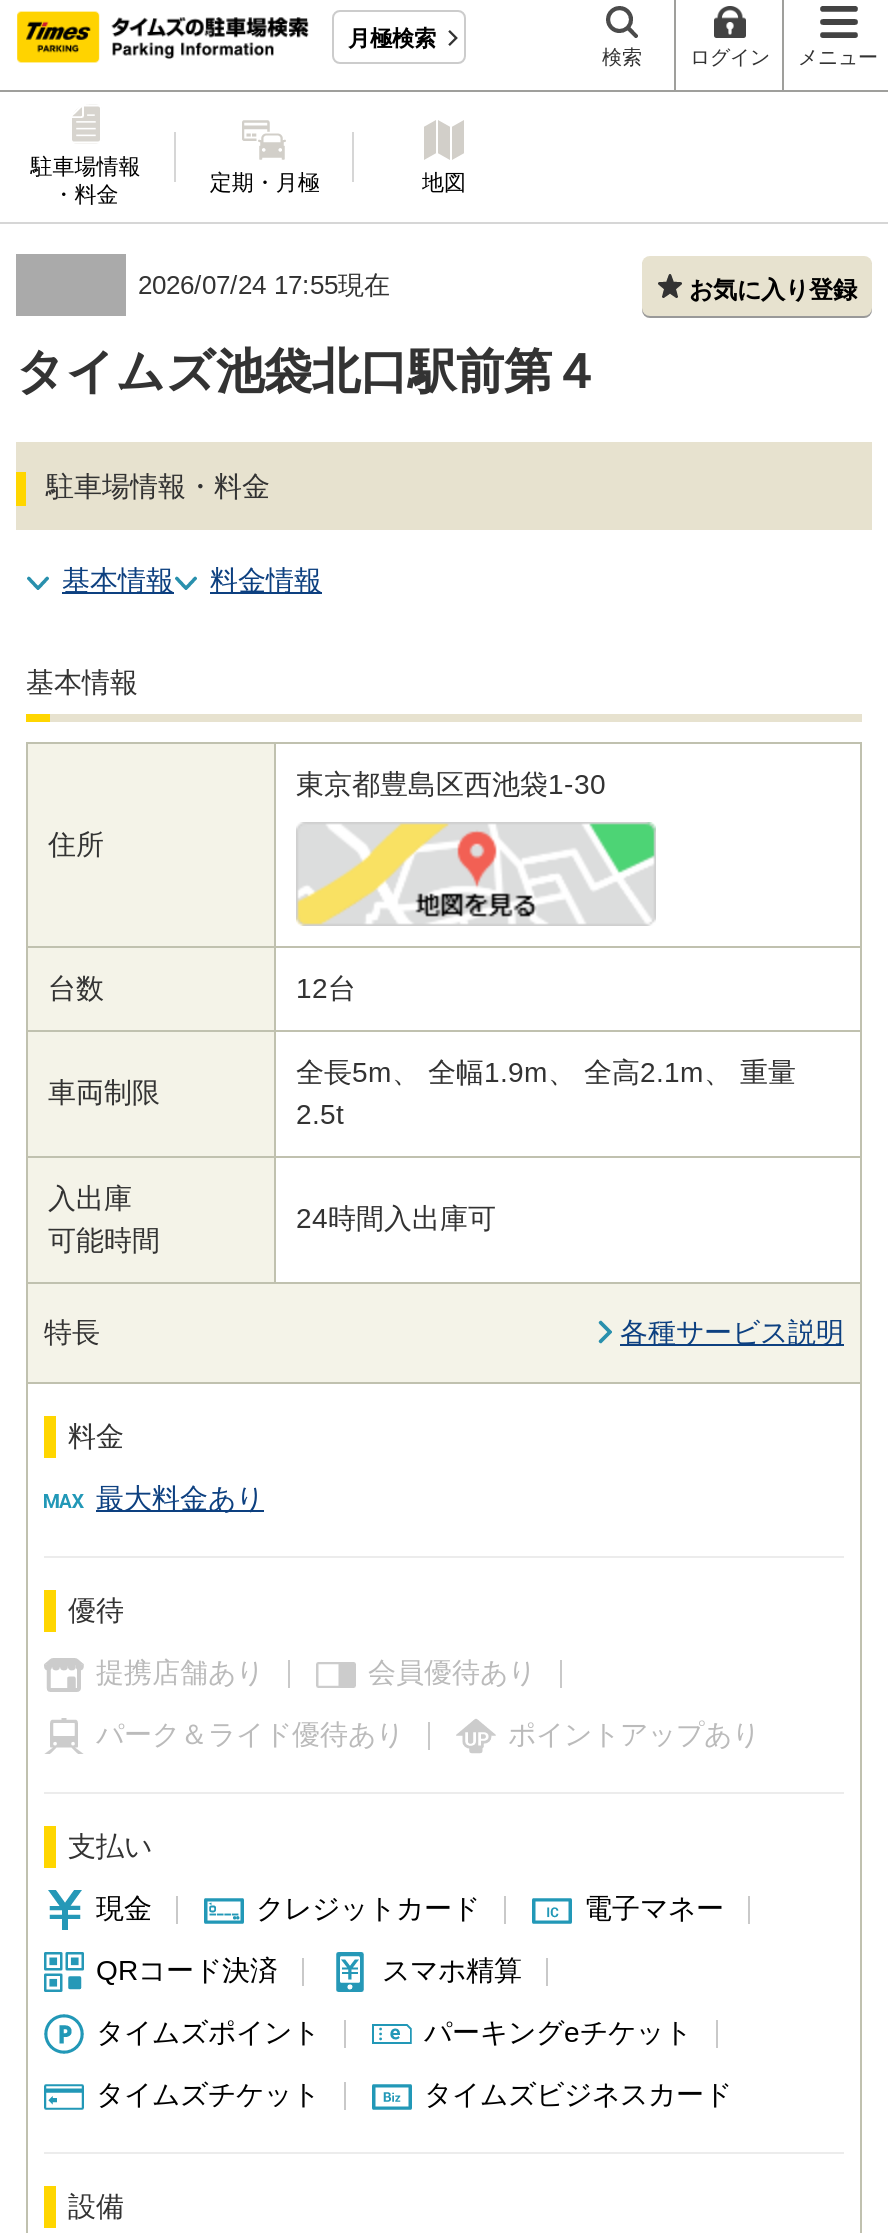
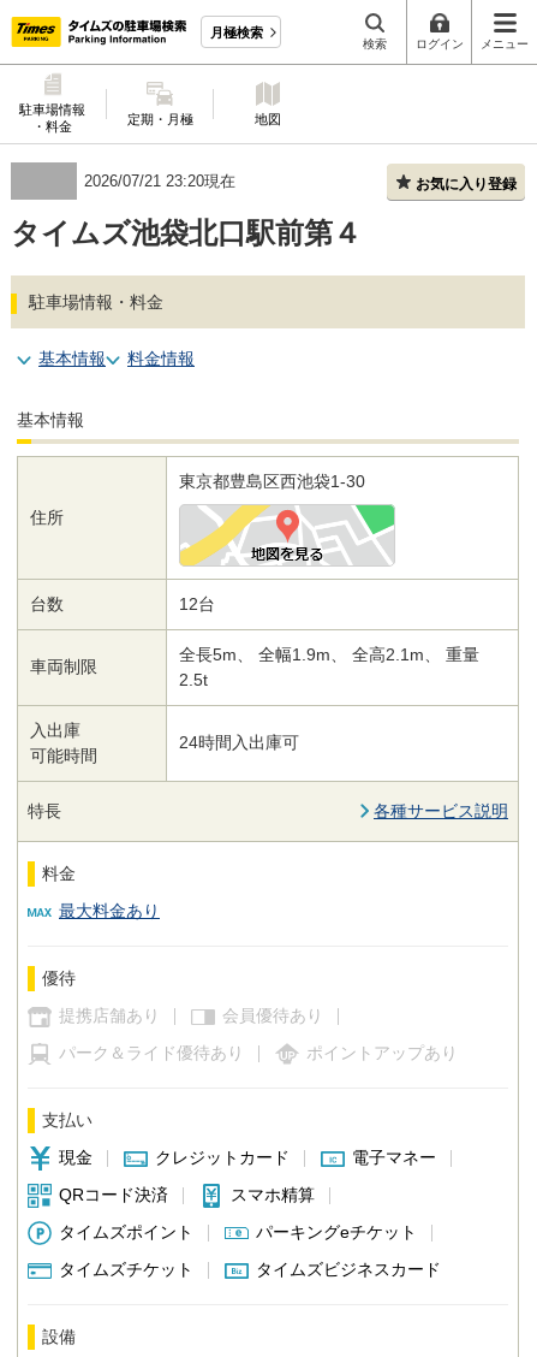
- 2026/07/24 17:55現在
+ 2026/07/21 23:20現在
